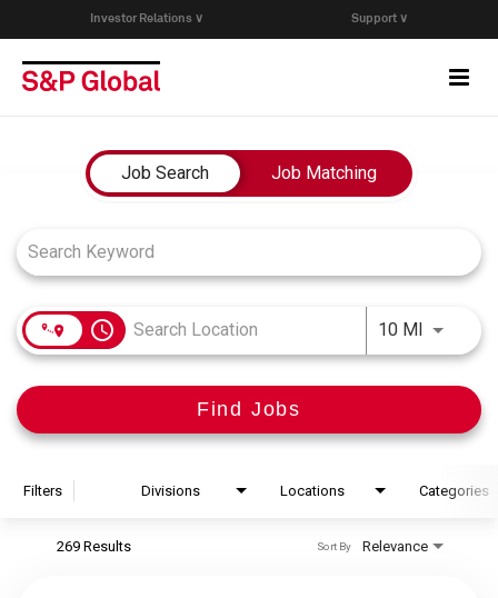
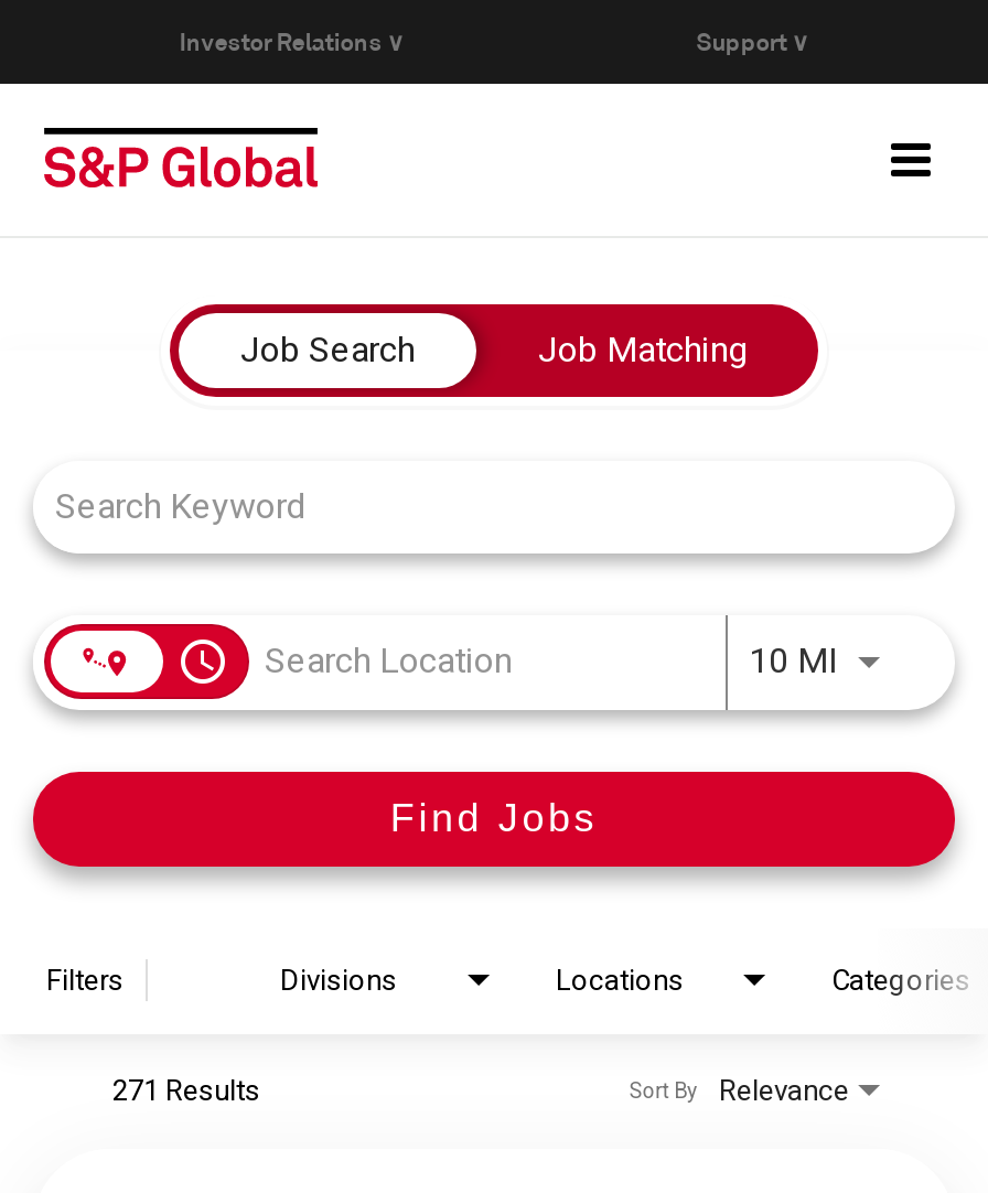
- 269 Results
+ 271 Results
